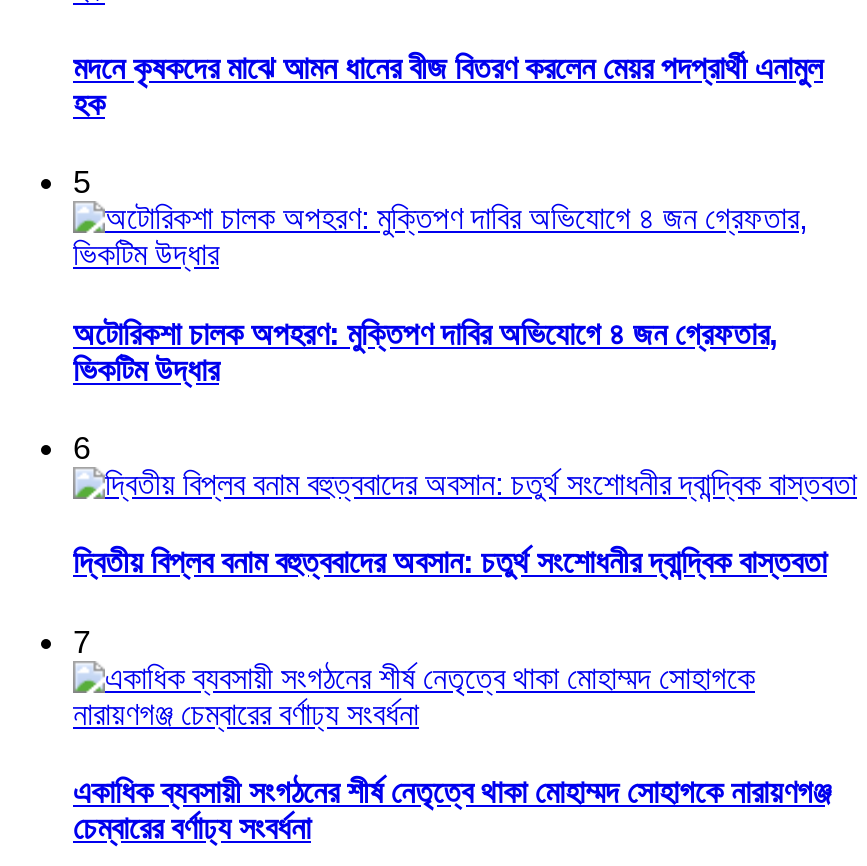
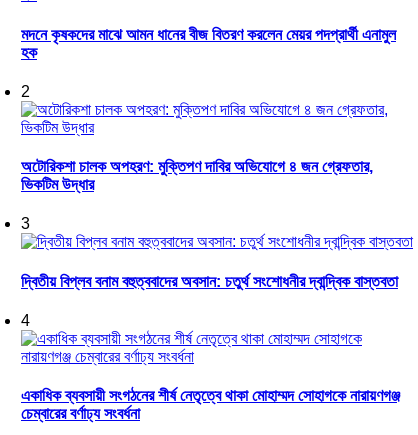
- 5
+ 2

- 6
+ 3

- 7
+ 4
